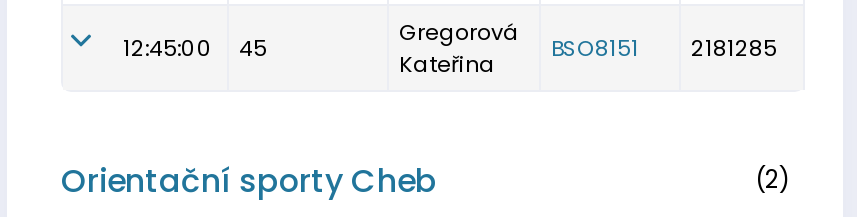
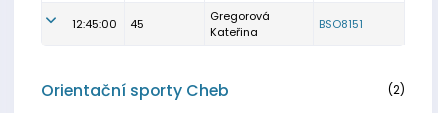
- 2181285
